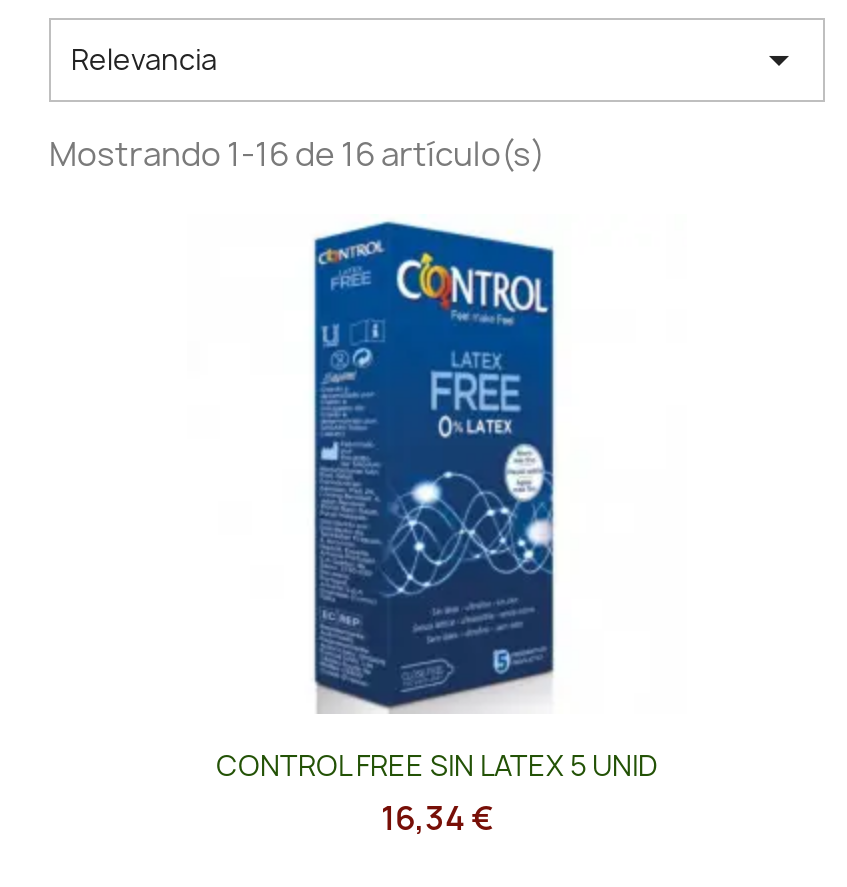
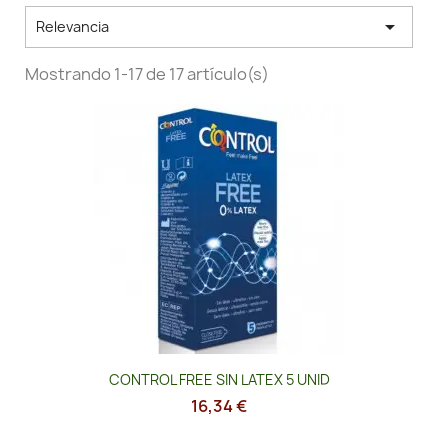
- Mostrando 1-16 de 16 artículo(s)
+ Mostrando 1-17 de 17 artículo(s)
